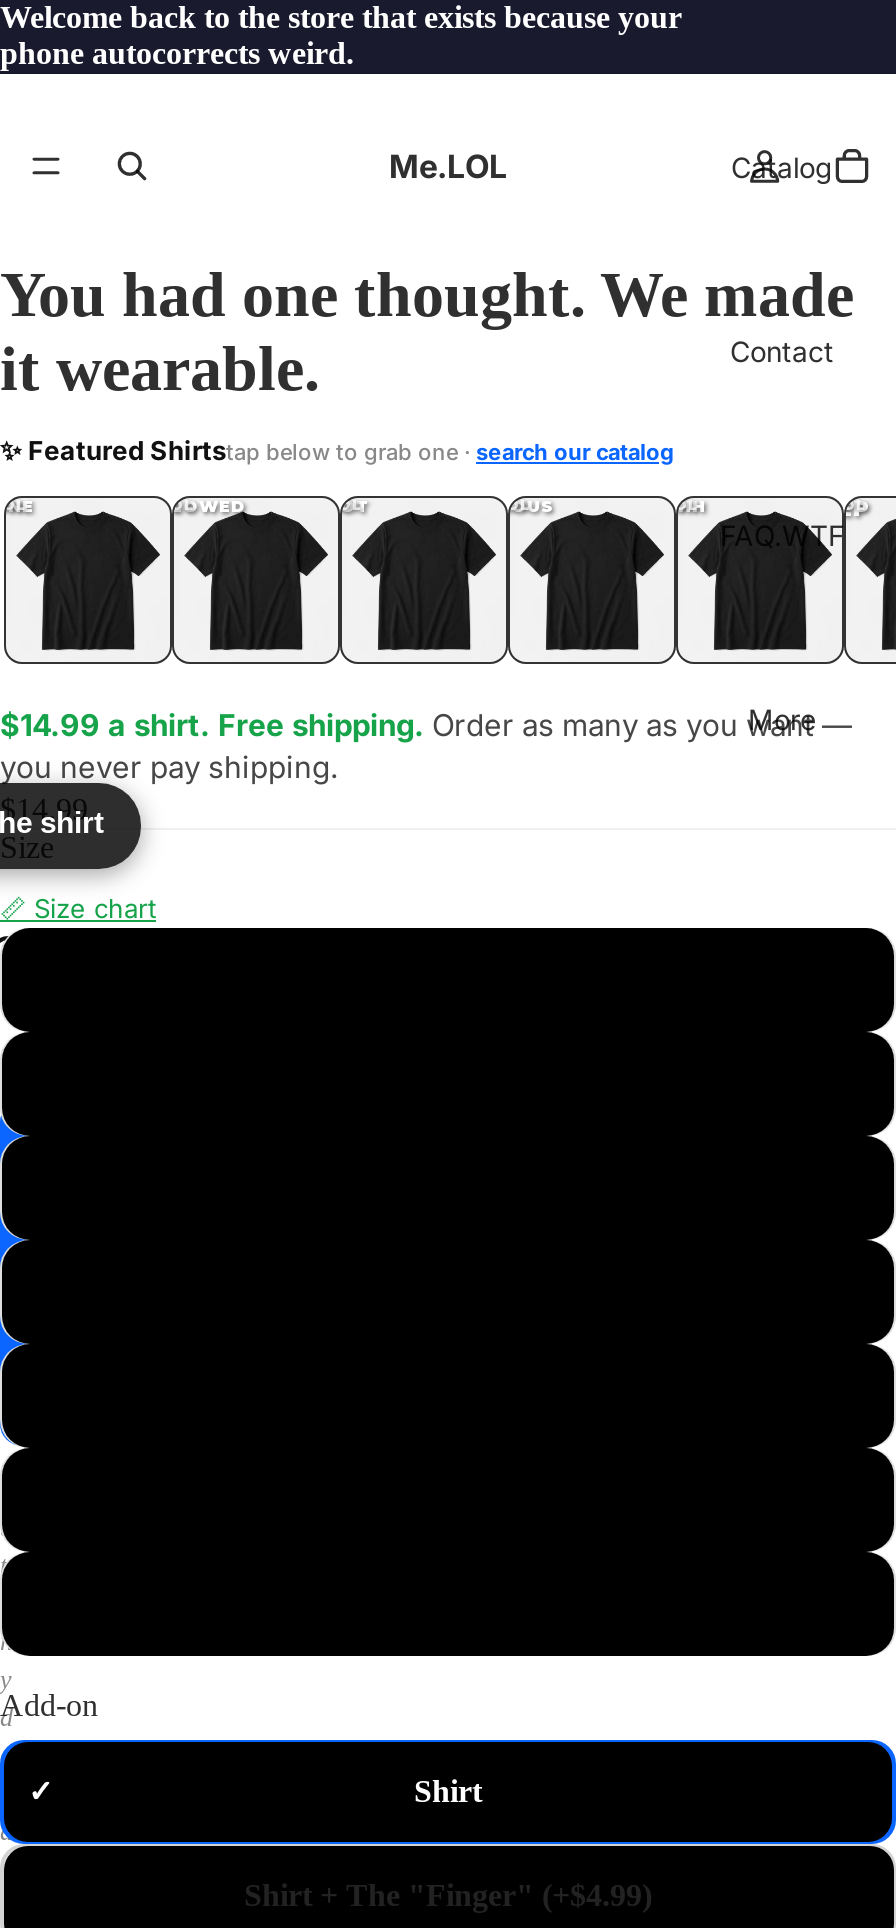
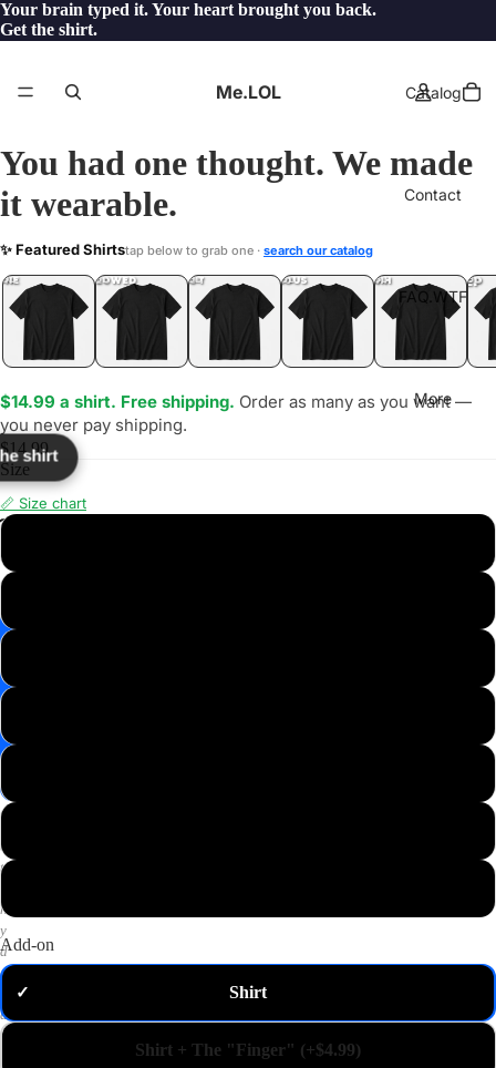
- Welcome back to the store that exists because your
- phone autocorrects weird.
+ Your brain typed it. Your heart brought you back.
+ Get the shirt.
